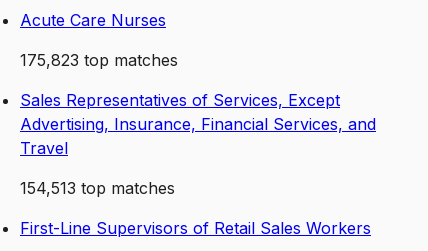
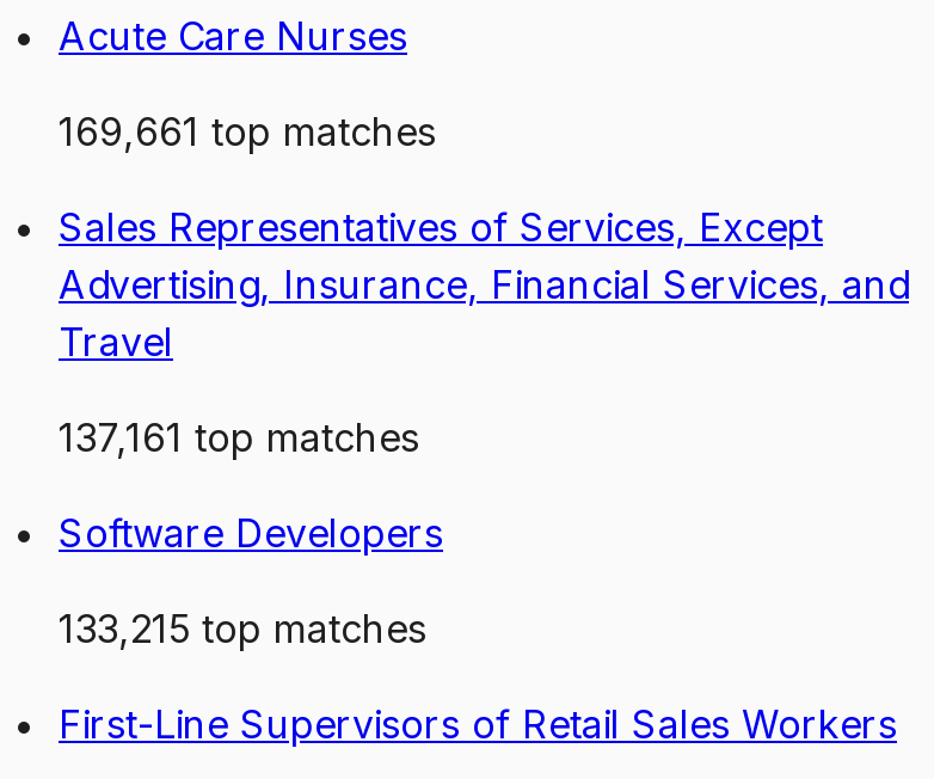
- 175,823 top matches
+ 169,661 top matches

- 154,513 top matches
+ 137,161 top matches
+ Software Developers
+ 133,215 top matches
